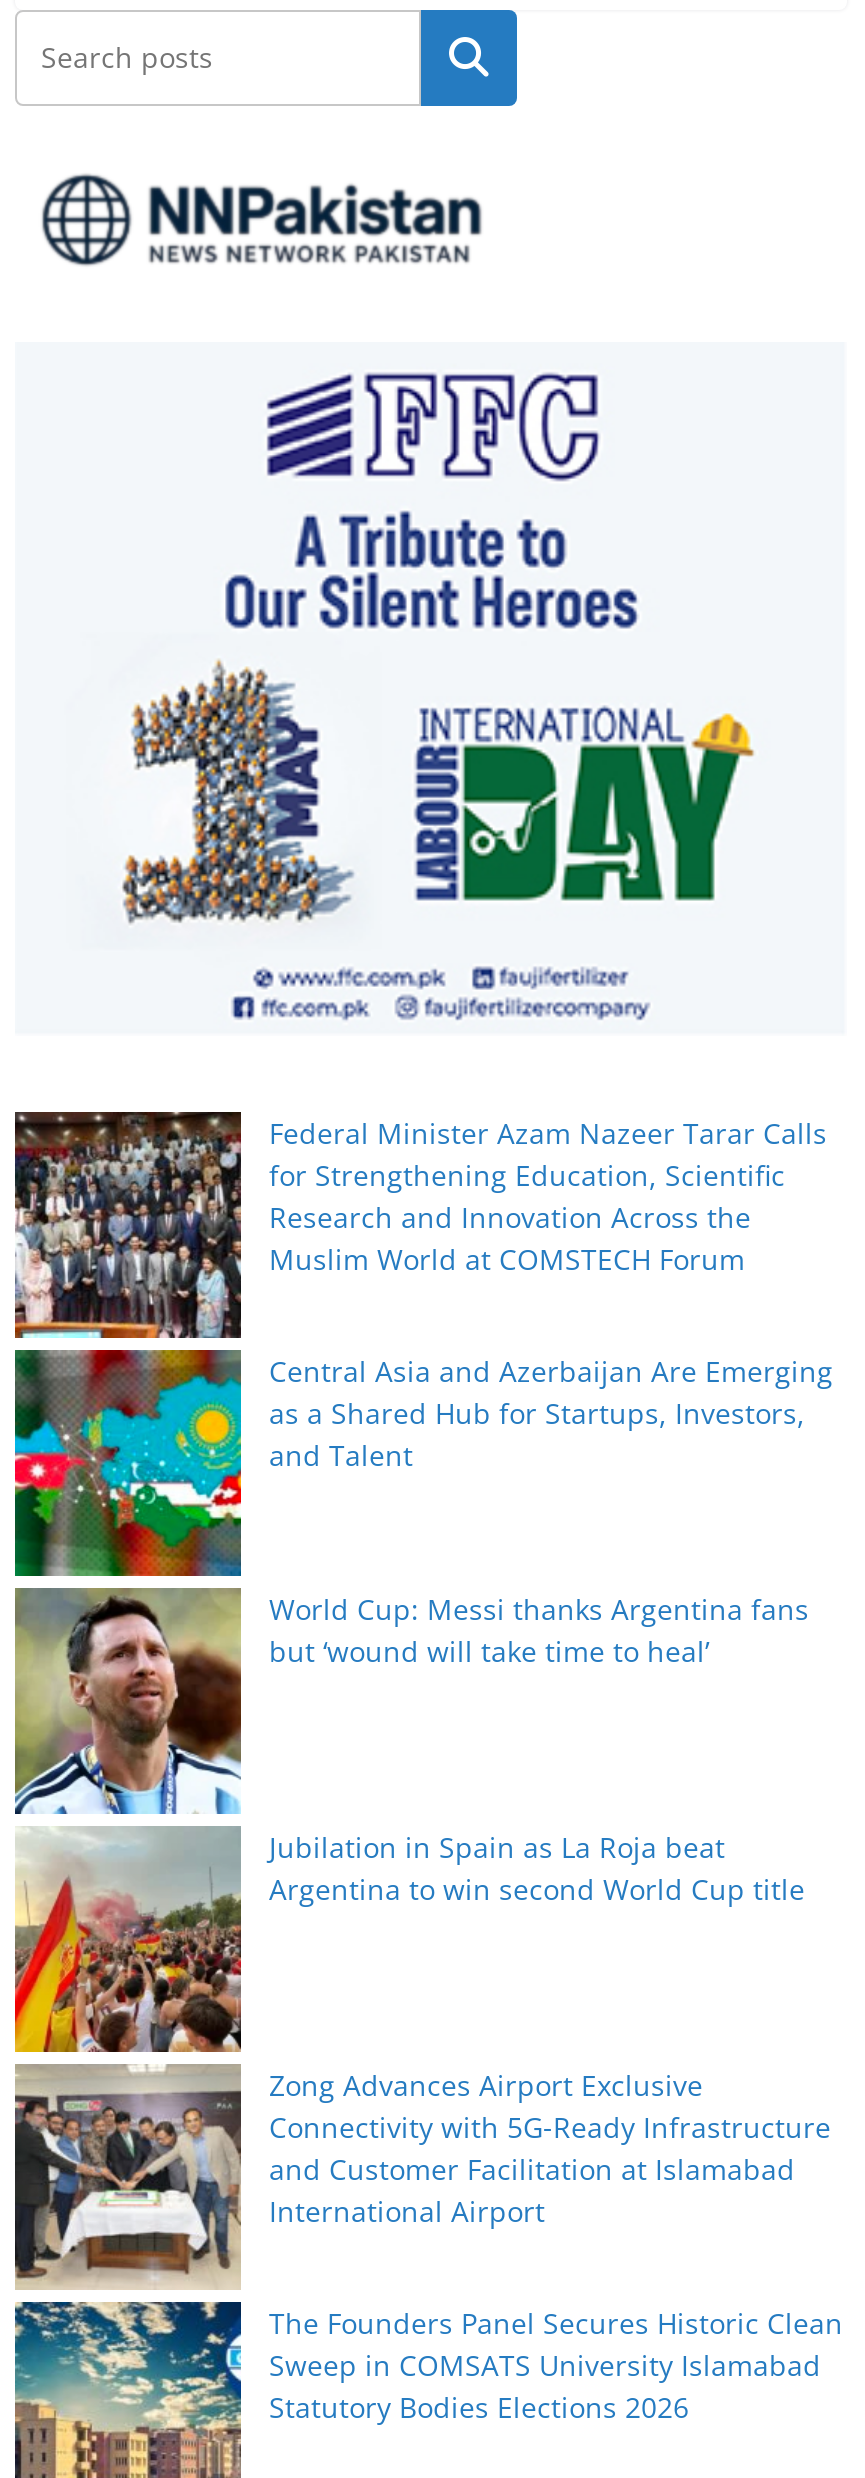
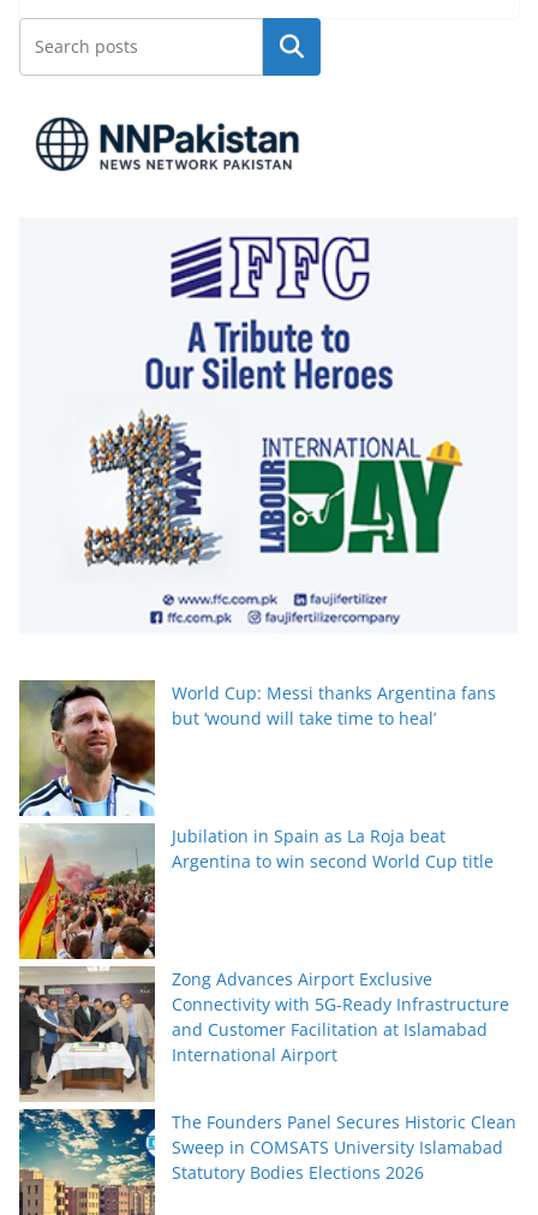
- [image]
- Federal Minister Azam Nazeer Tarar Calls
- for Strengthening Education, Scientific
- Research and Innovation Across the
- Muslim World at COMSTECH Forum
- Central Asia and Azerbaijan Are Emerging
- as a Shared Hub for Startups, Investors,
- and Talent
